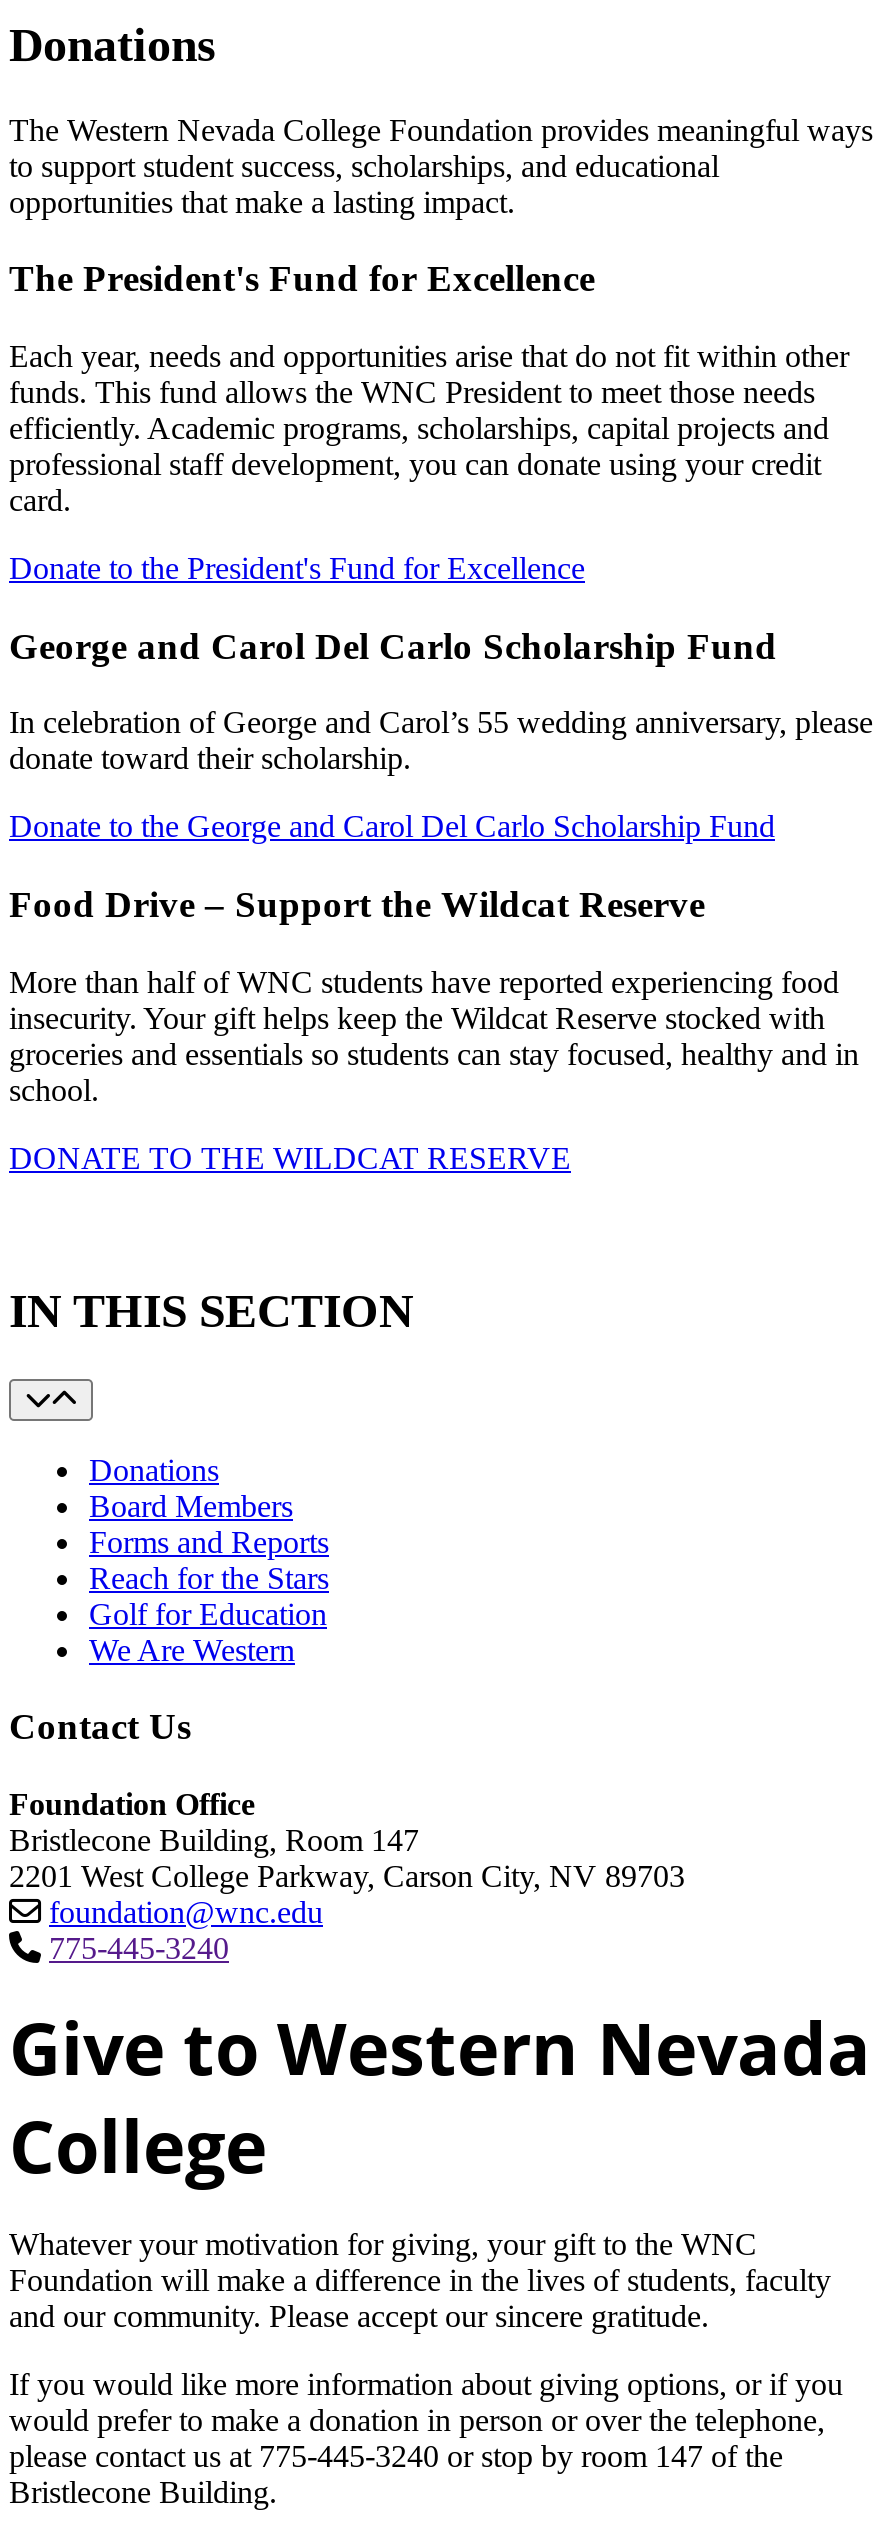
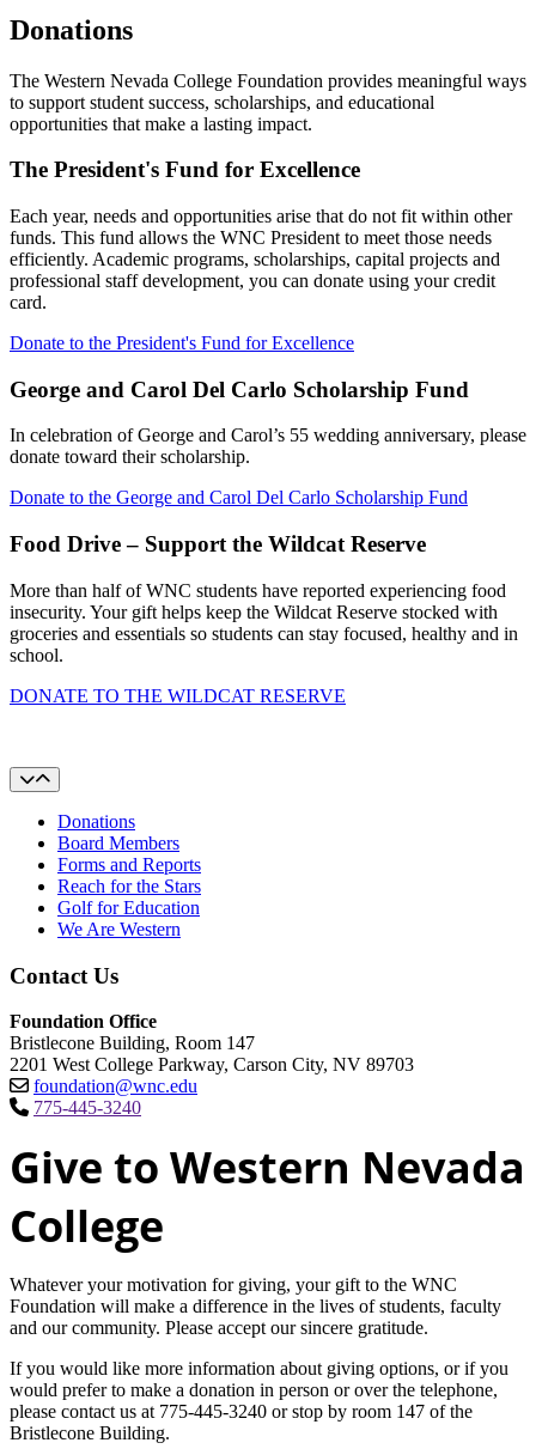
- IN THIS SECTION
